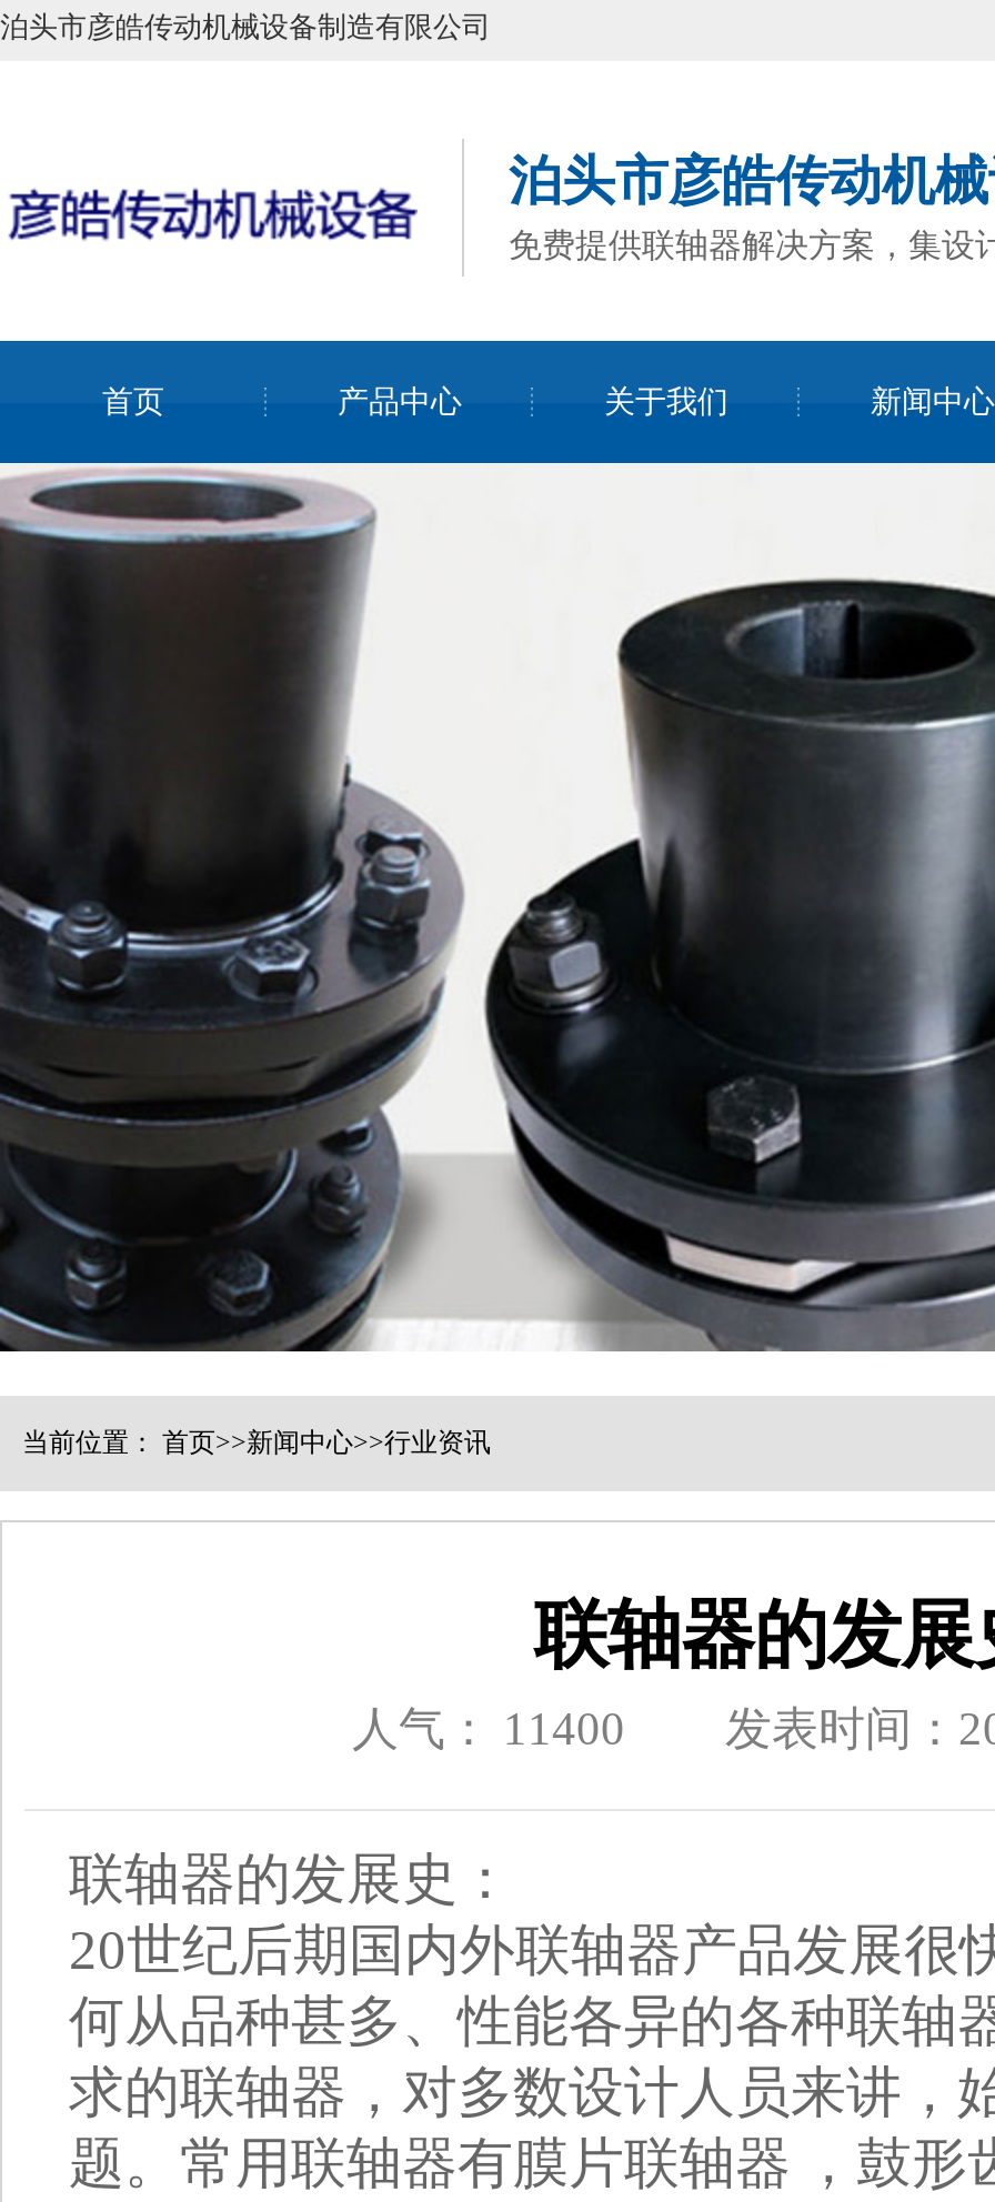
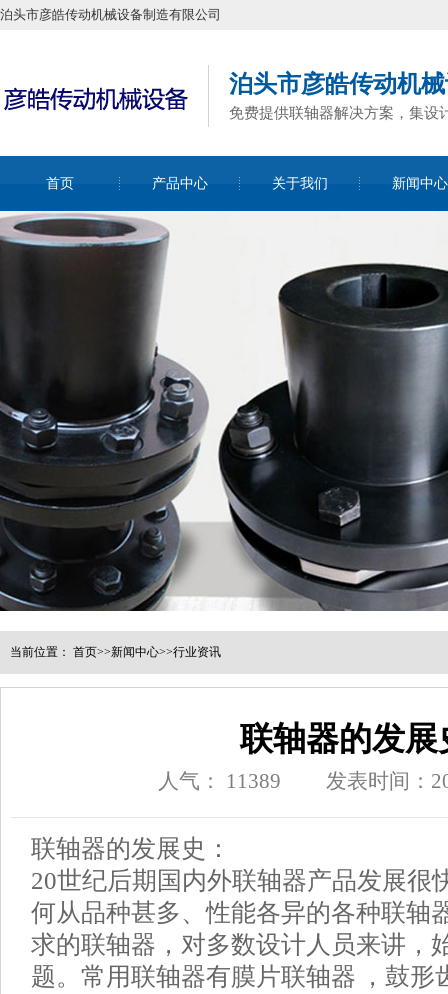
- 人气：11400
+ 人气：11389
